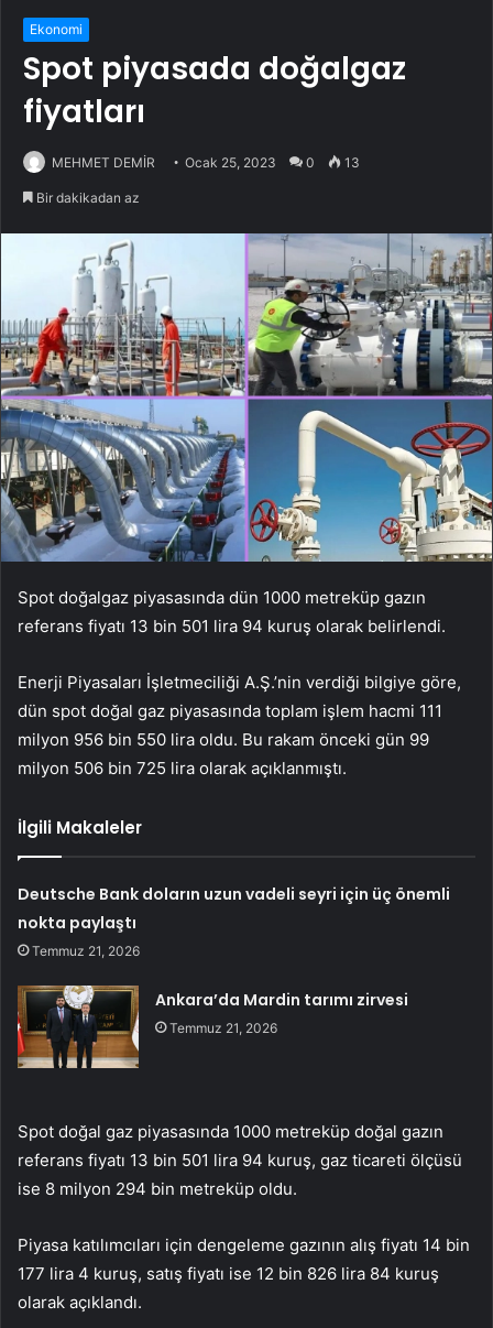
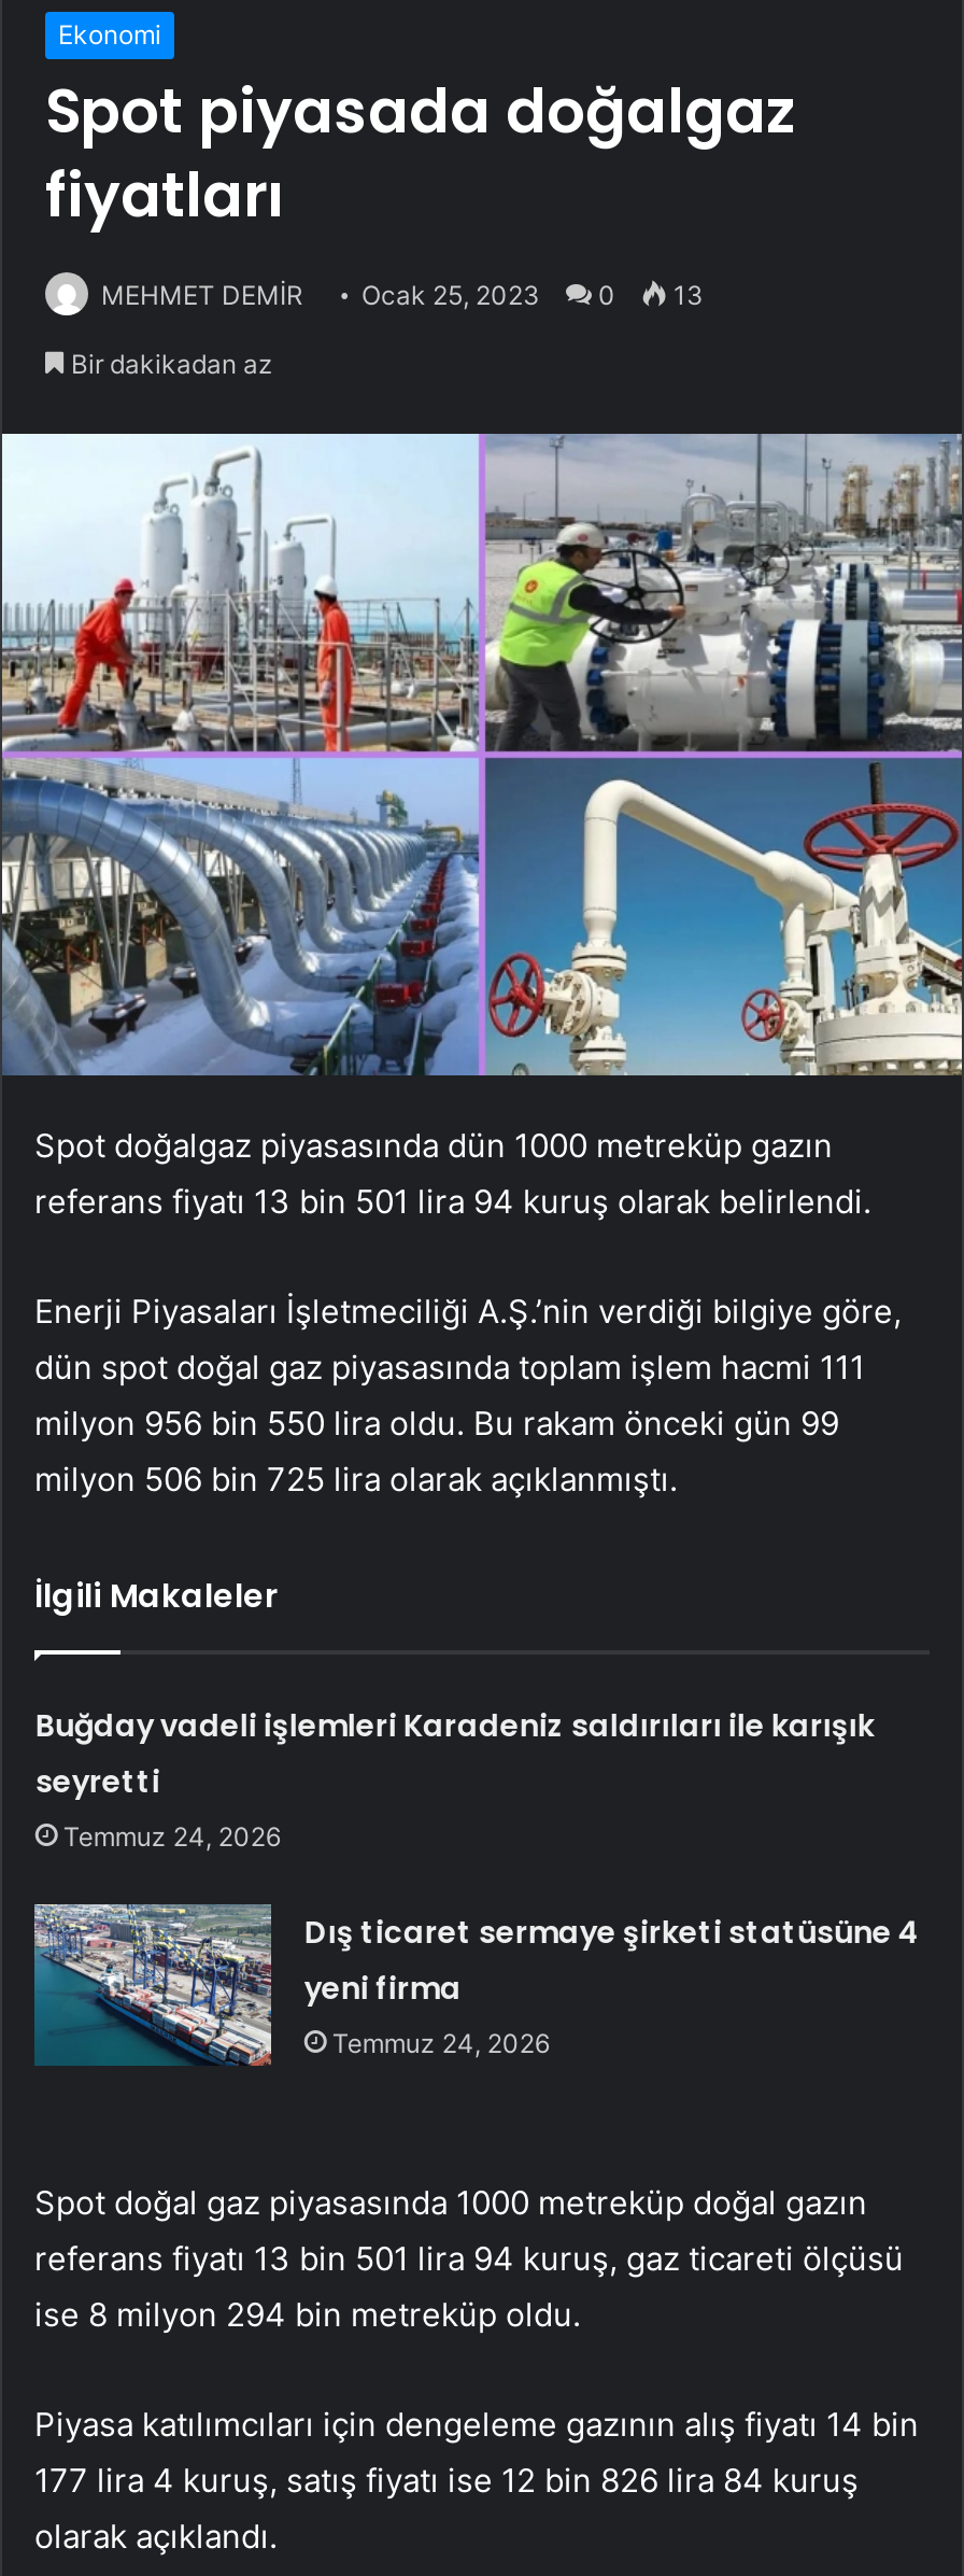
- Deutsche Bank doların uzun vadeli seyri için üç önemli
- nokta paylaştı
- Temmuz 21, 2026
+ Buğday vadeli işlemleri Karadeniz saldırıları ile karışık
+ seyretti
+ Temmuz 24, 2026

- [image]
- Ankara’da Mardin tarımı zirvesi
- Temmuz 21, 2026
+ [image]
+ Dış ticaret sermaye şirketi statüsüne 4
+ yeni firma
+ Temmuz 24, 2026
